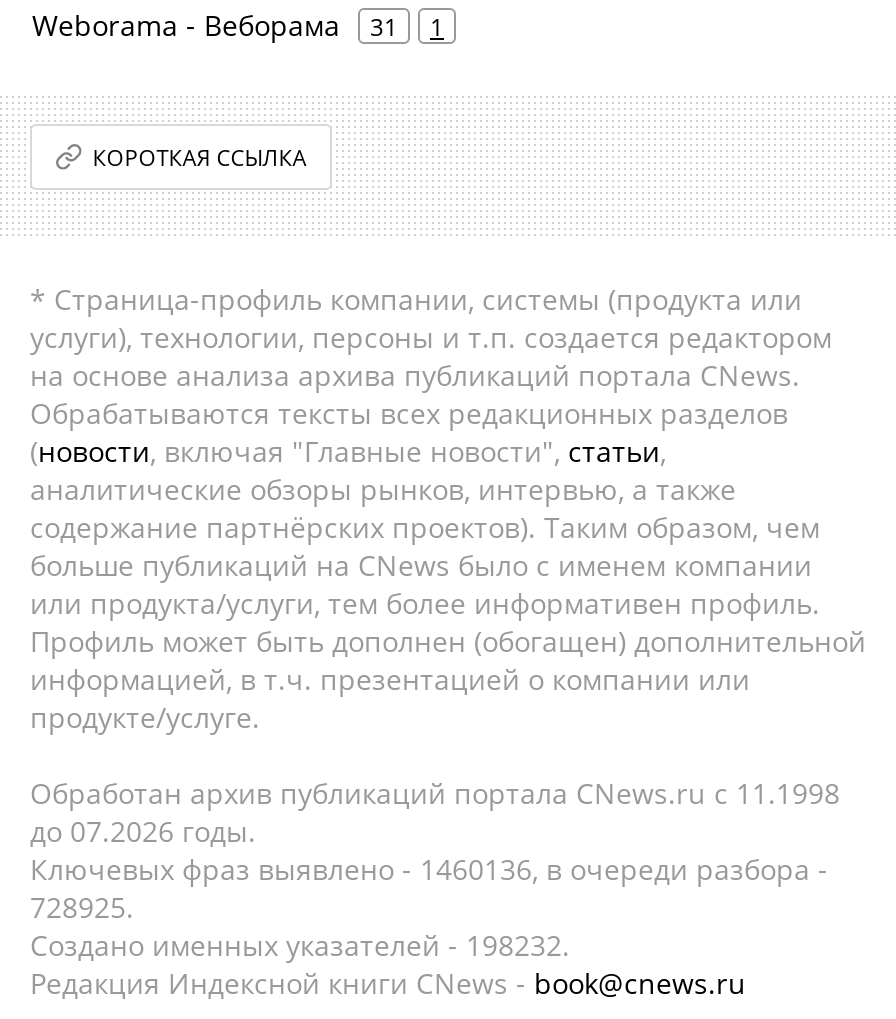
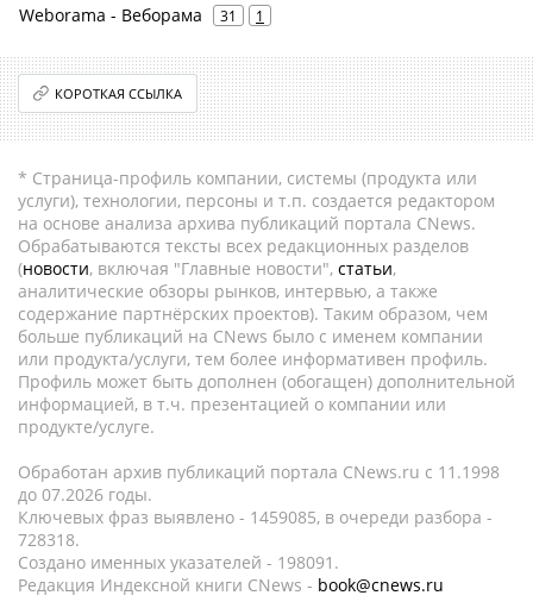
- Ключевых фраз выявлено - 1460136, в очереди разбора -
+ Ключевых фраз выявлено - 1459085, в очереди разбора -

- 728925.
+ 728318.

- Создано именных указателей - 198232.
+ Создано именных указателей - 198091.
